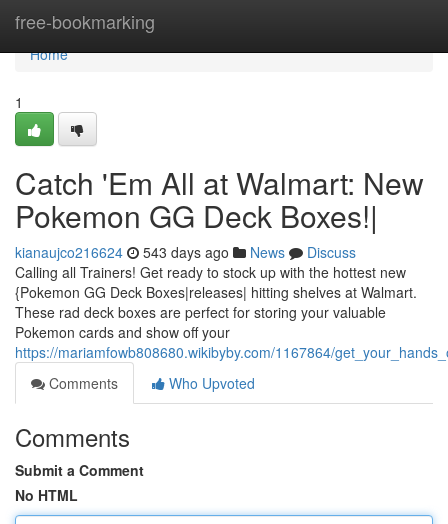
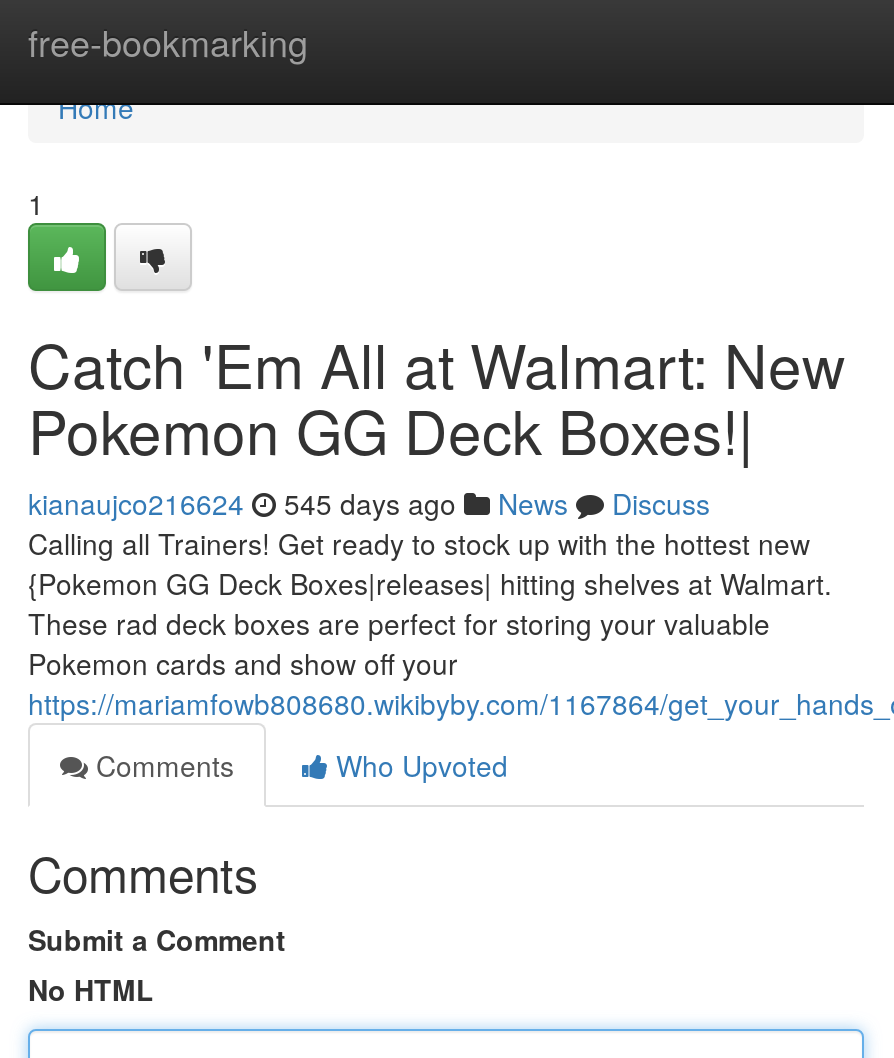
- kianaujco216624 543 days ago News Discuss
+ kianaujco216624 545 days ago News Discuss
